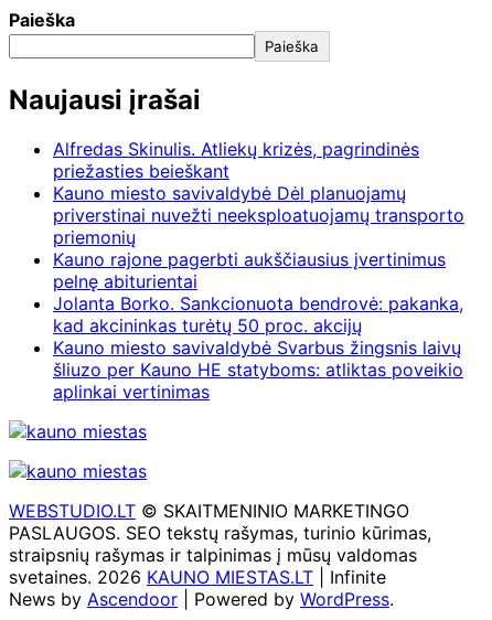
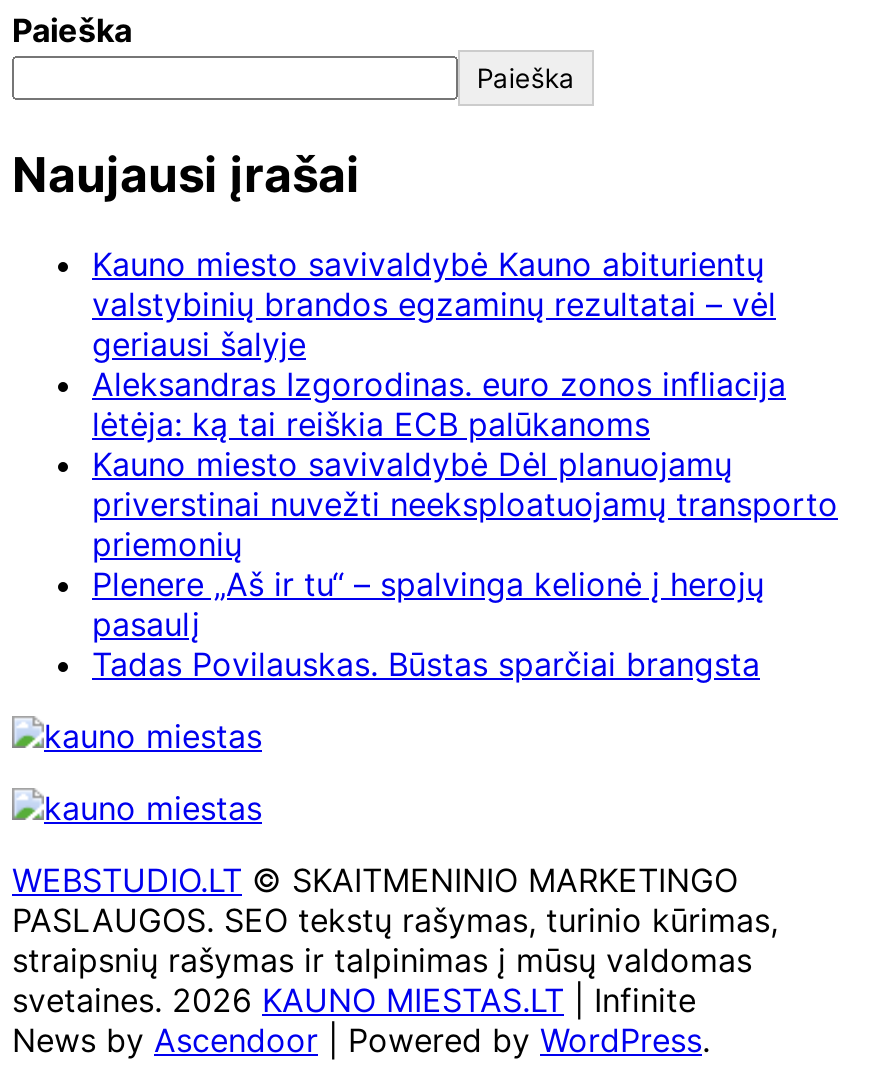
- Alfredas Skinulis. Atliekų krizės, pagrindinės
- priežasties beieškant
+ Kauno miesto savivaldybė Kauno abiturientų
+ valstybinių brandos egzaminų rezultatai – vėl
+ geriausi šalyje
+ Aleksandras Izgorodinas. euro zonos infliacija
+ lėtėja: ką tai reiškia ECB palūkanoms

moved down: Kauno miesto savivaldybė Dėl planuojamų | priverstinai nuvežti neeksploatuojamų transporto | priemonių

- Kauno rajone pagerbti aukščiausius įvertinimus
- pelnę abiturientai
- Jolanta Borko. Sankcionuota bendrovė: pakanka,
- kad akcininkas turėtų 50 proc. akcijų
- Kauno miesto savivaldybė Svarbus žingsnis laivų
- šliuzo per Kauno HE statyboms: atliktas poveikio
- aplinkai vertinimas
+ Plenere „Aš ir tu“ – spalvinga kelionė į herojų
+ pasaulį
+ Tadas Povilauskas. Būstas sparčiai brangsta
